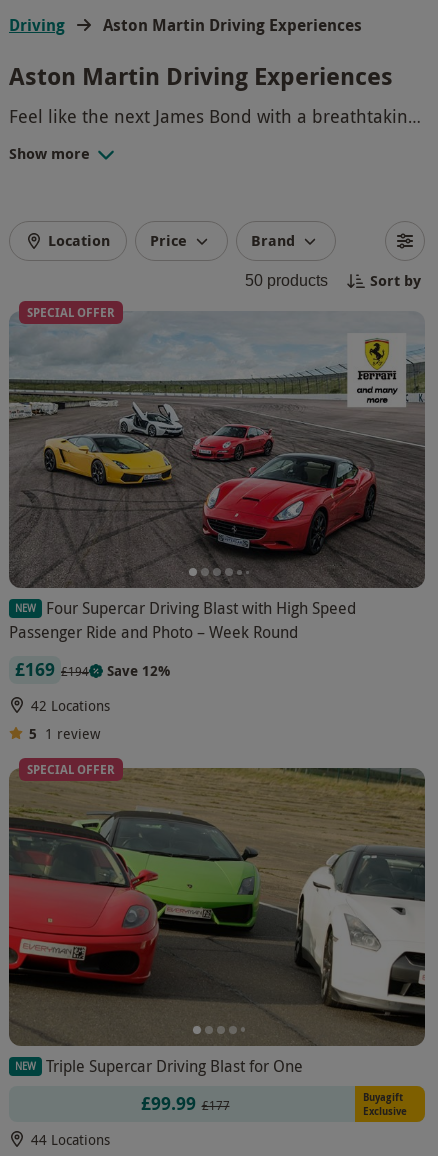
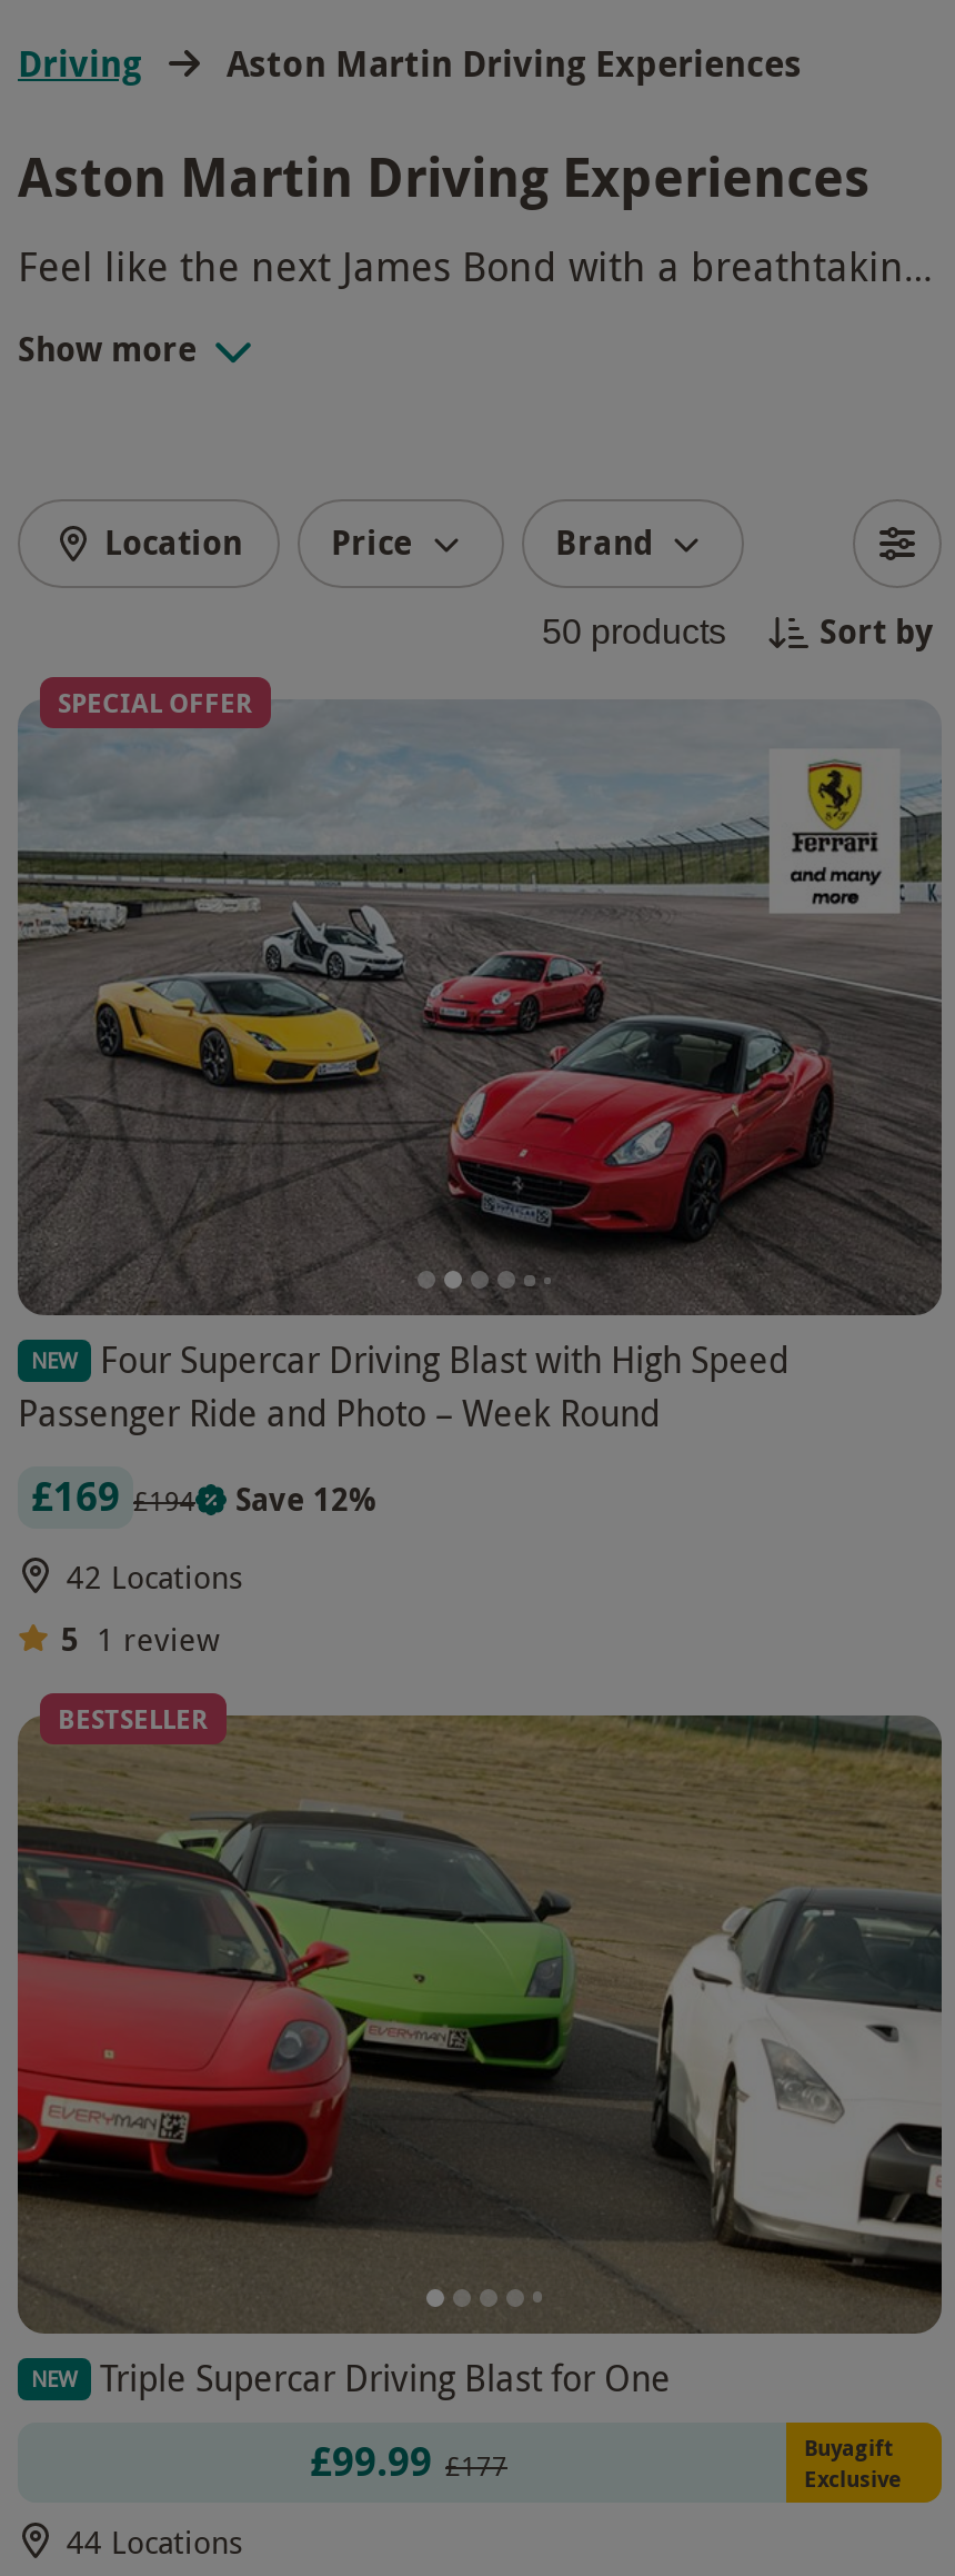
- SPECIAL OFFER
+ BESTSELLER
